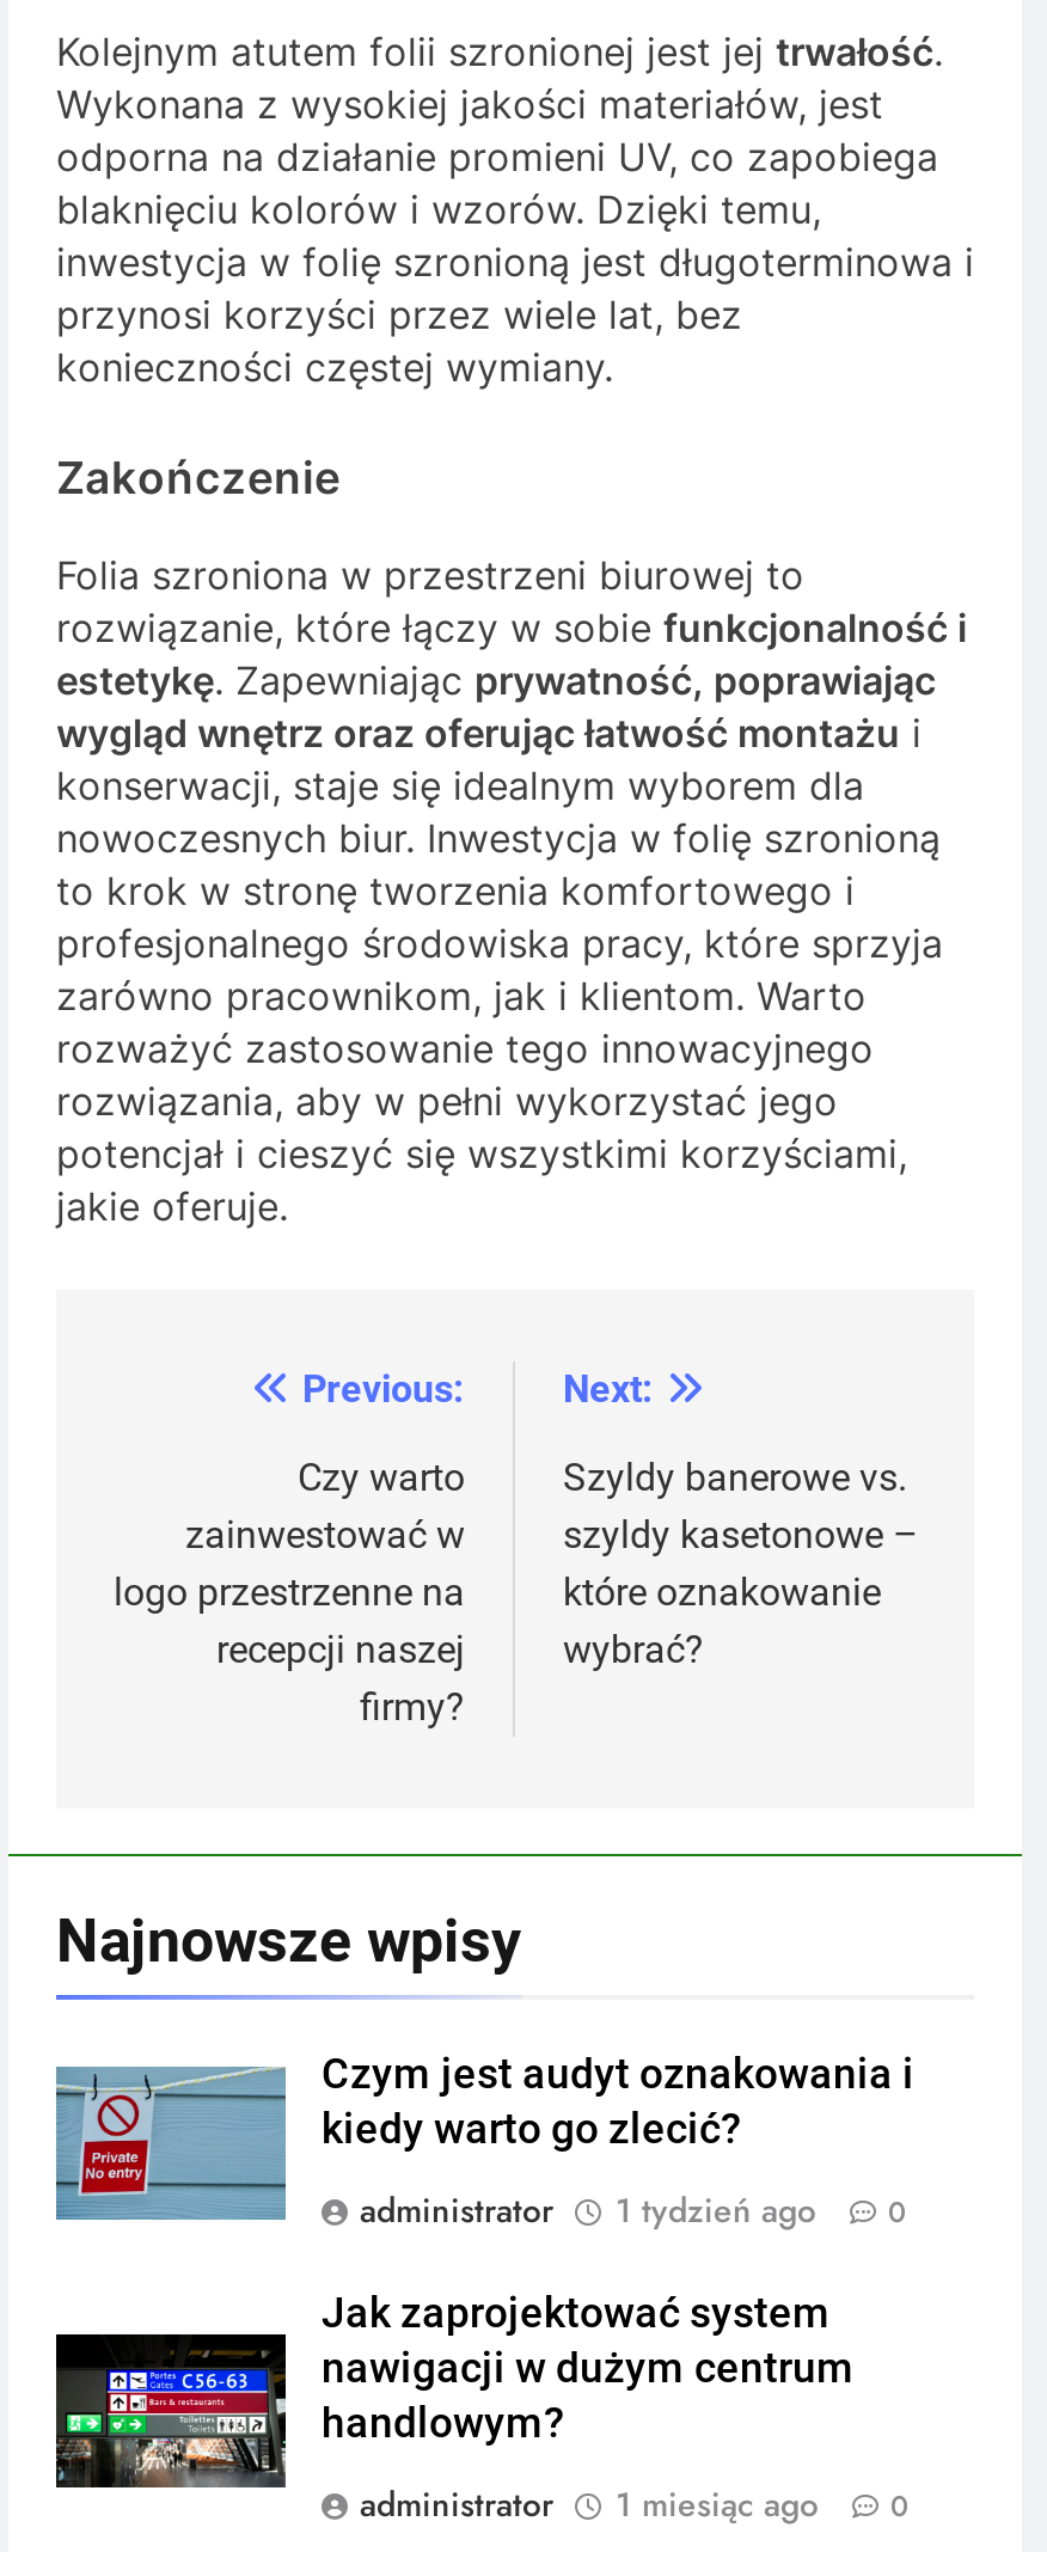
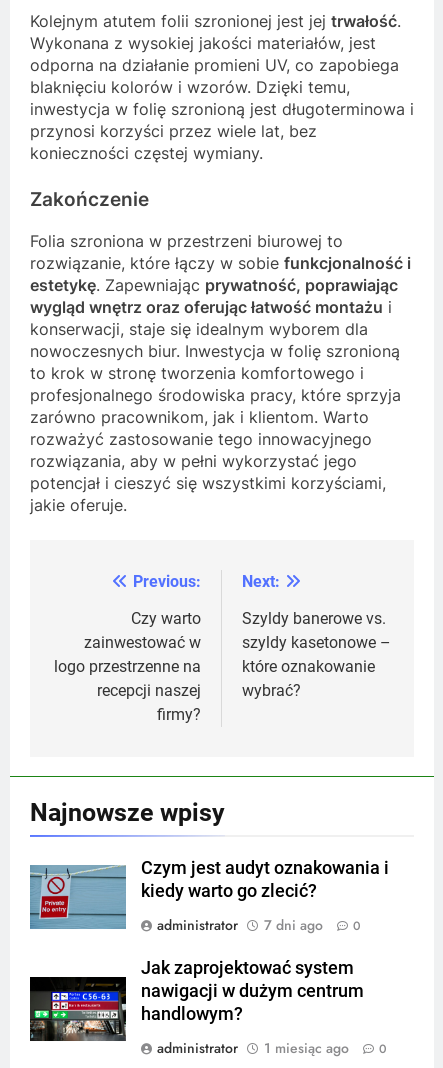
- administrator 1 tydzień ago 0
+ administrator 7 dni ago 0
